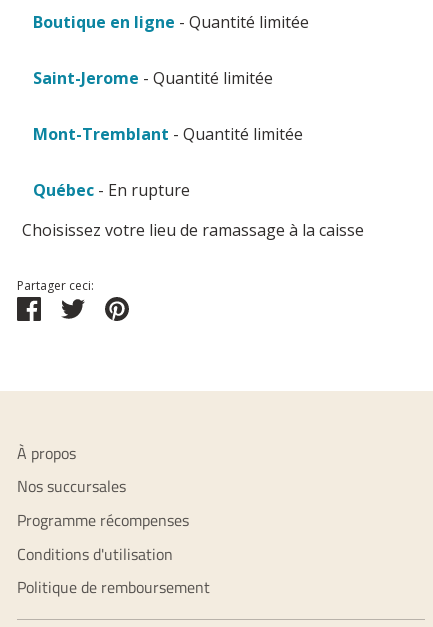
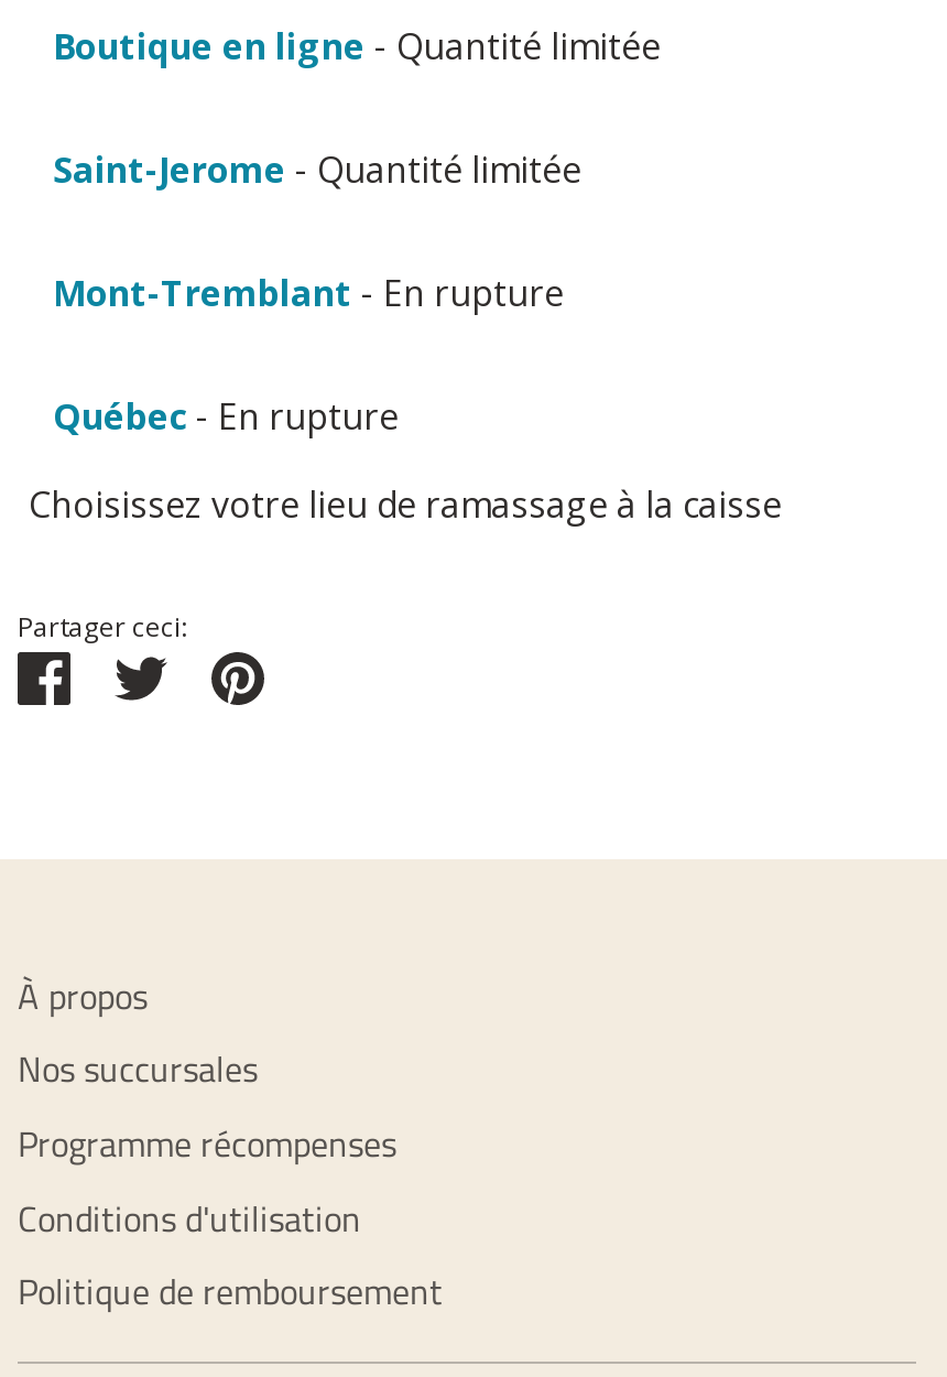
- Mont-Tremblant - Quantité limitée
+ Mont-Tremblant - En rupture
